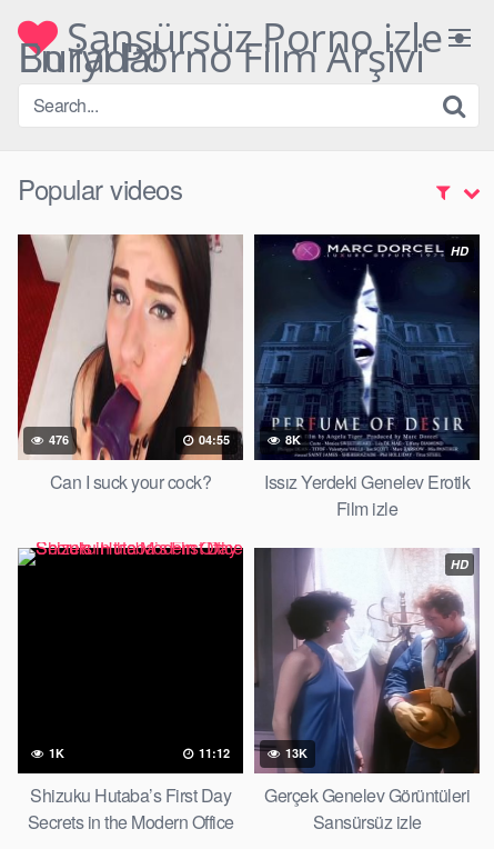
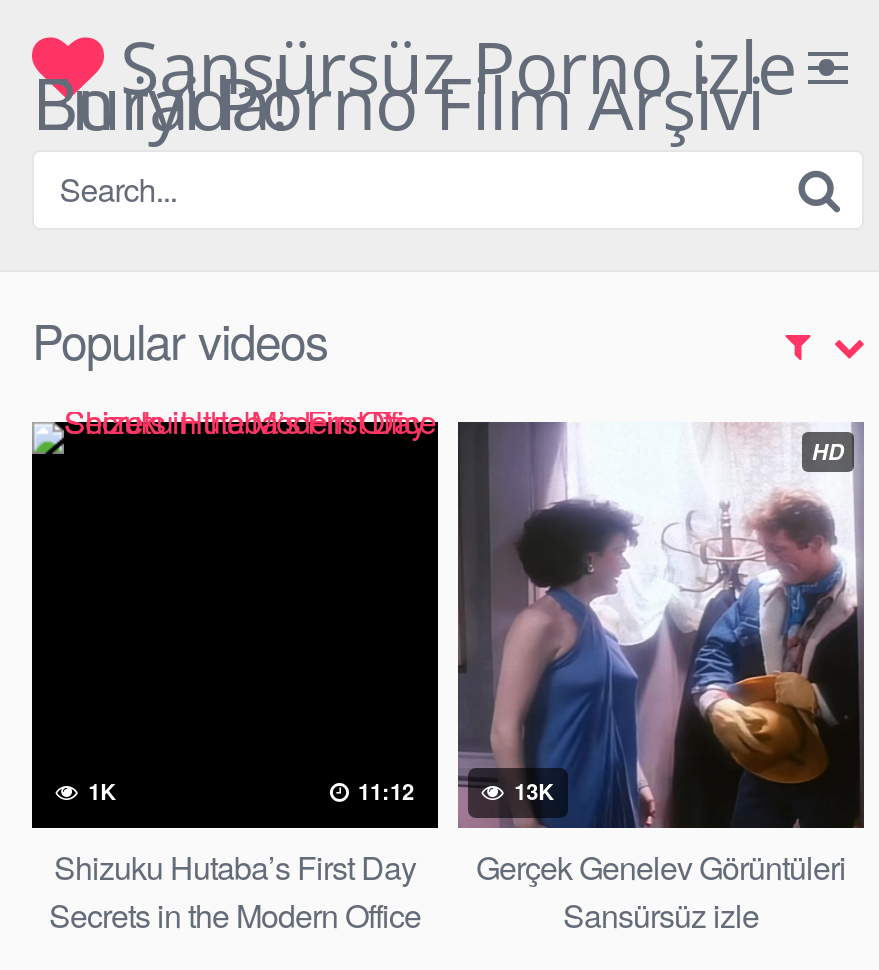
- [image]
- 476
- 04:55
- Can I suck your cock?

- [image]
- HD

- 8K
- Issız Yerdeki Genelev Erotik
- Film izle
